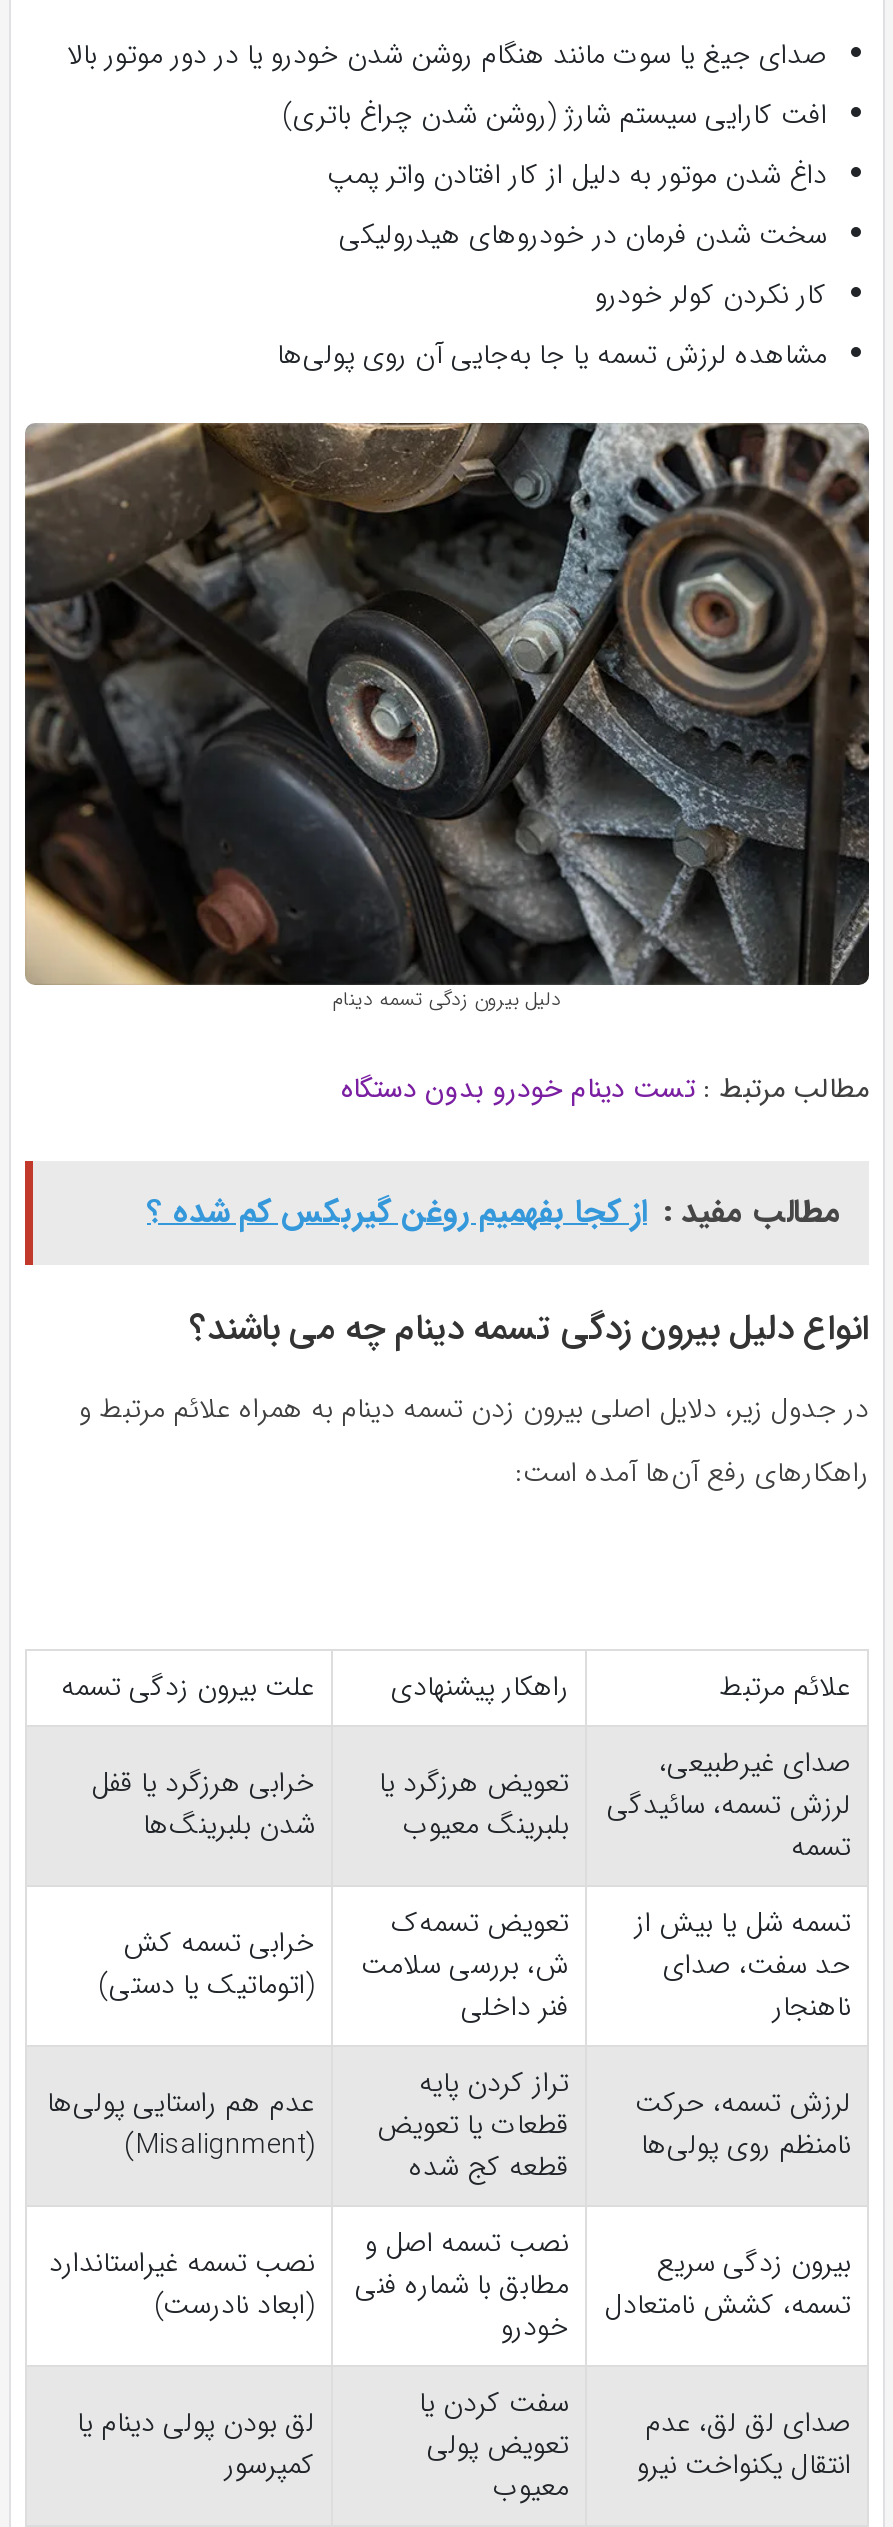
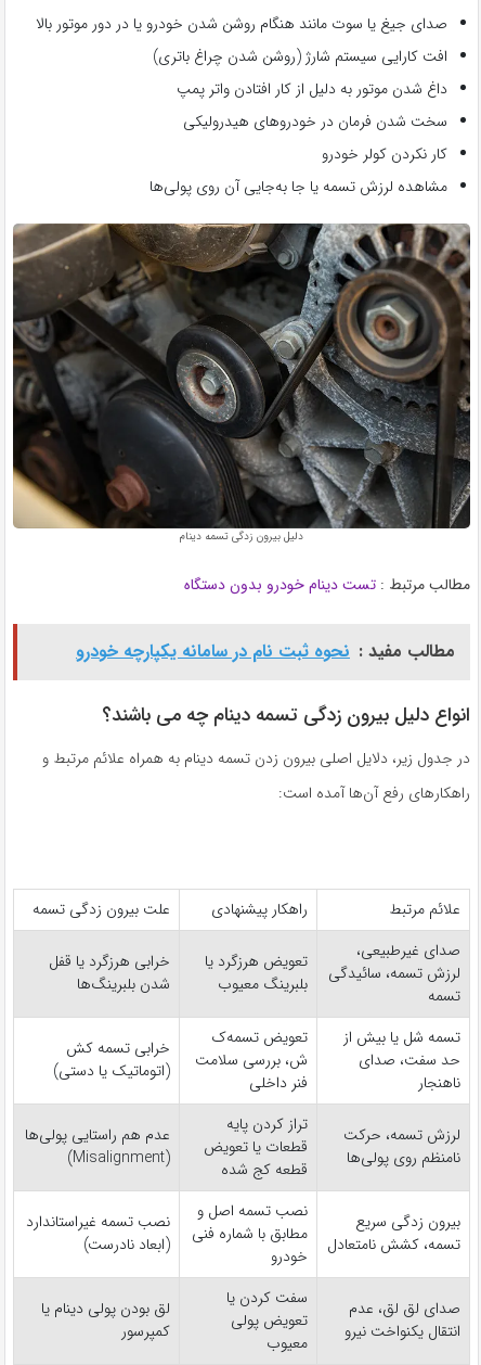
- مطالب مفید : از کجا بفهمیم روغن گیربکس کم شده ؟
+ مطالب مفید : نحوه ثبت نام در سامانه یکپارچه خودرو
